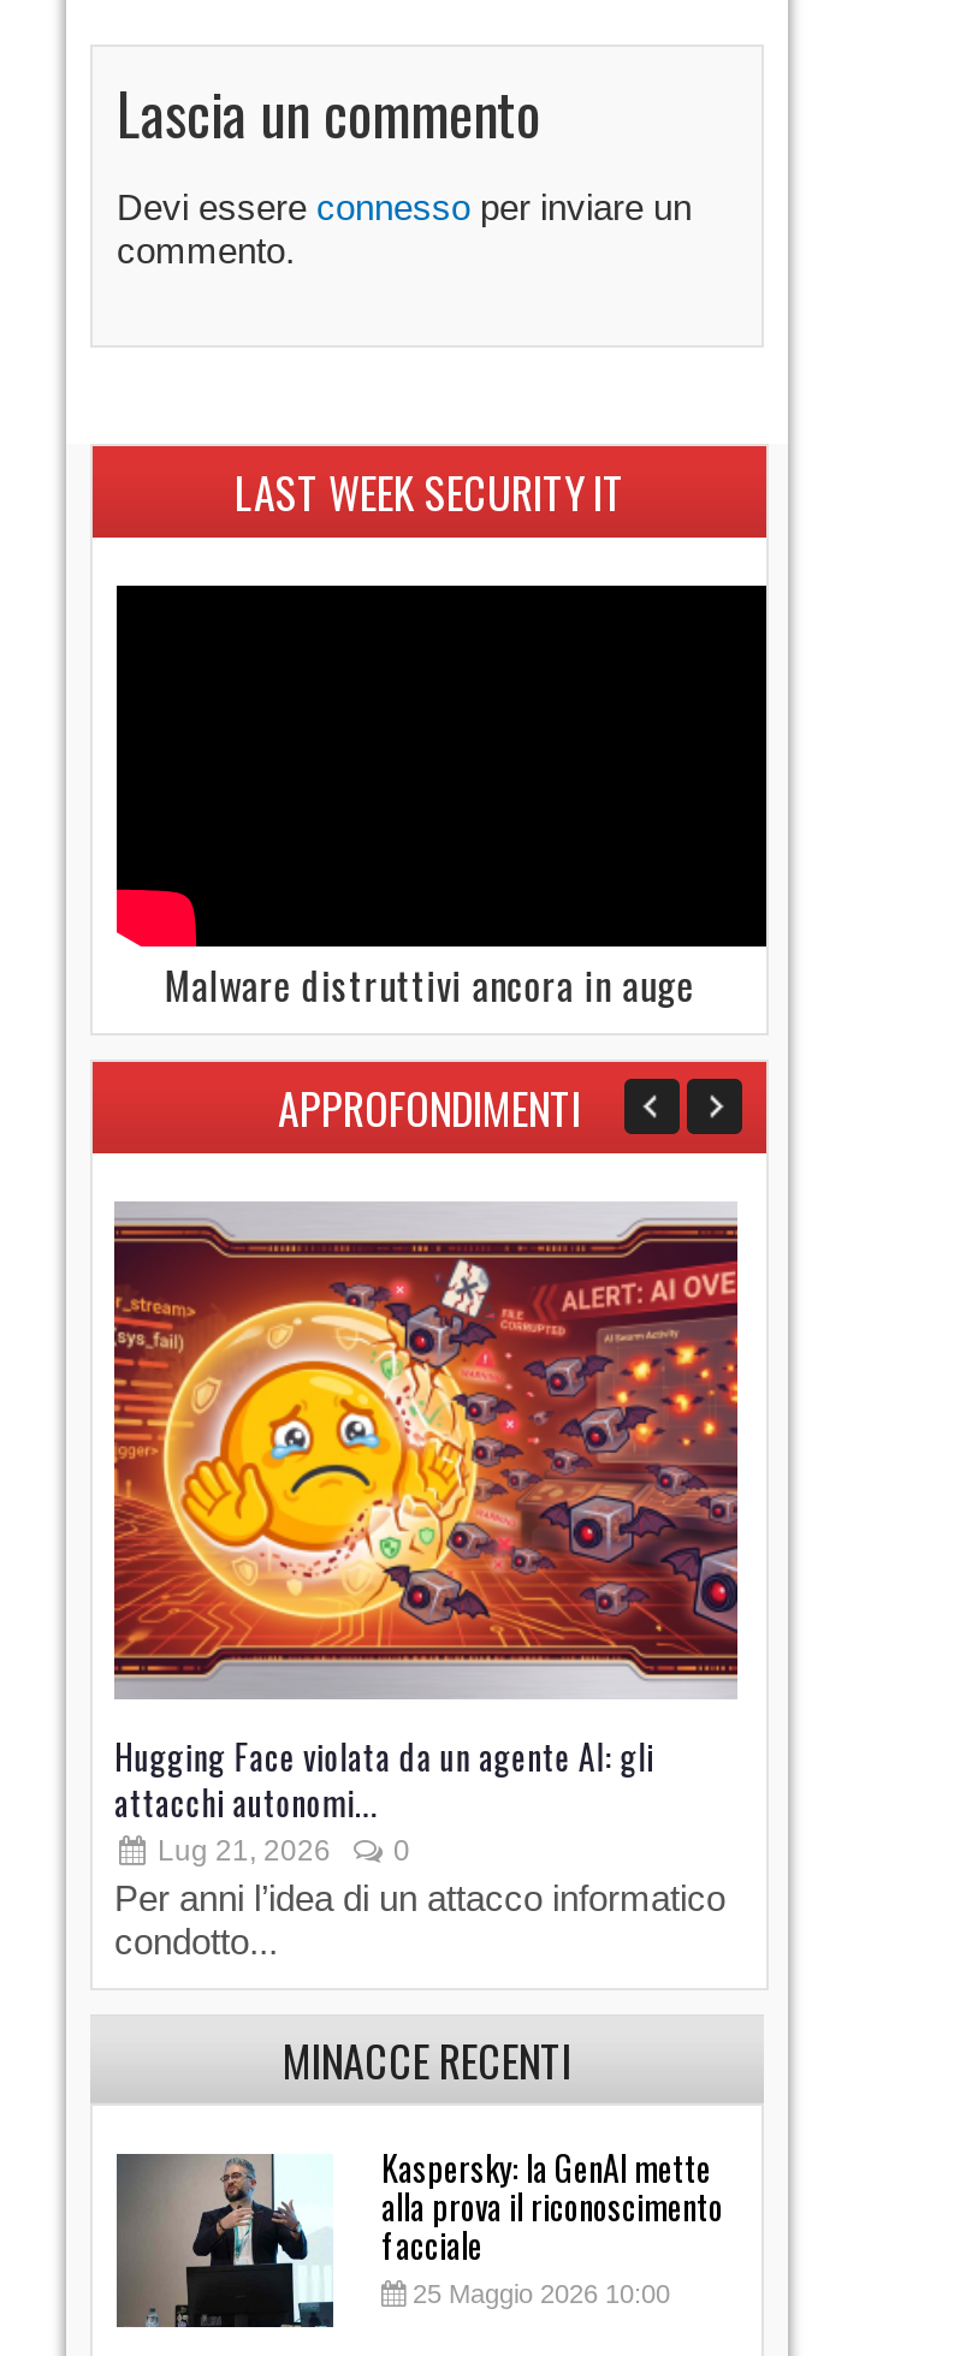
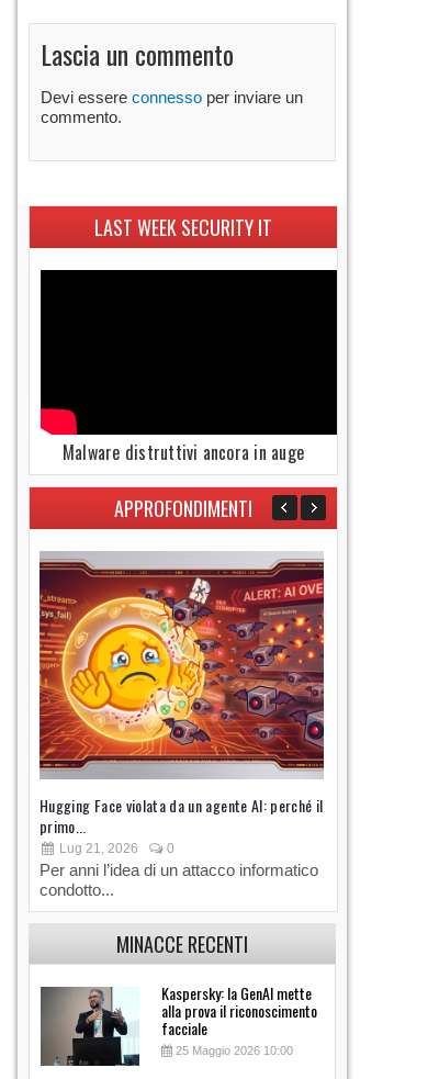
- Hugging Face violata da un agente AI: gli
- attacchi autonomi...
+ Hugging Face violata da un agente AI: perché il
+ primo...
